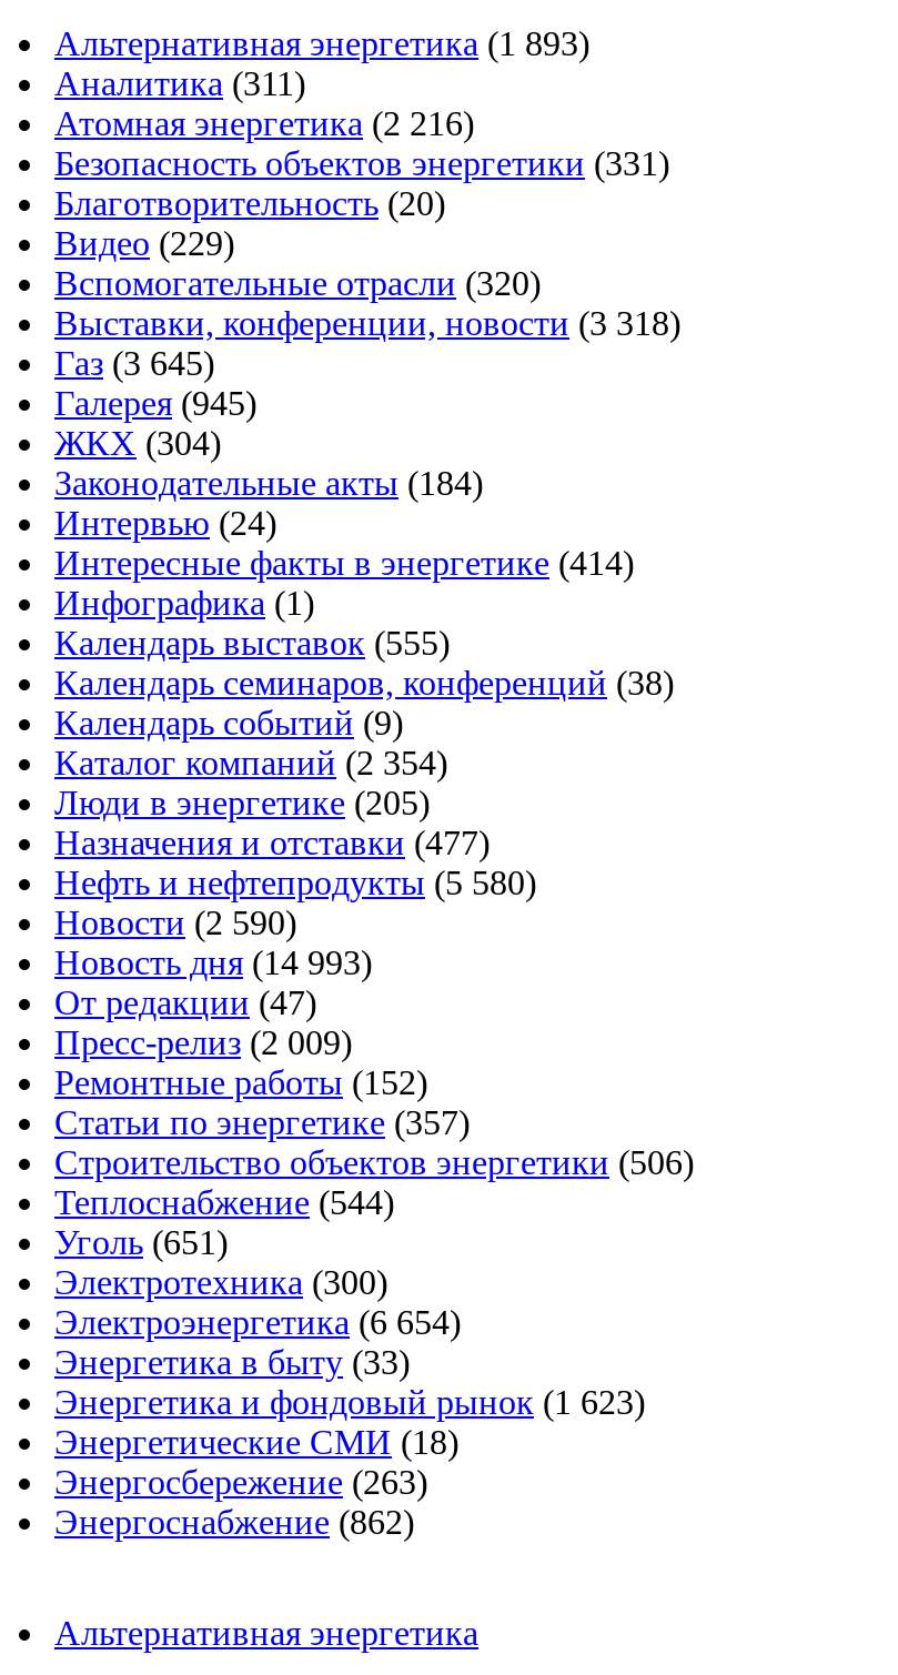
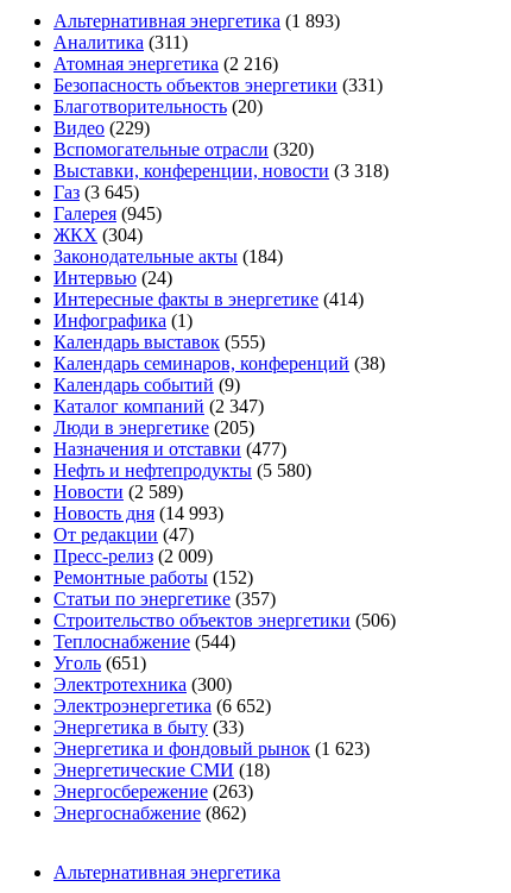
- Каталог компаний (2 354)
+ Каталог компаний (2 347)

- Новости (2 590)
+ Новости (2 589)

- Электроэнергетика (6 654)
+ Электроэнергетика (6 652)
